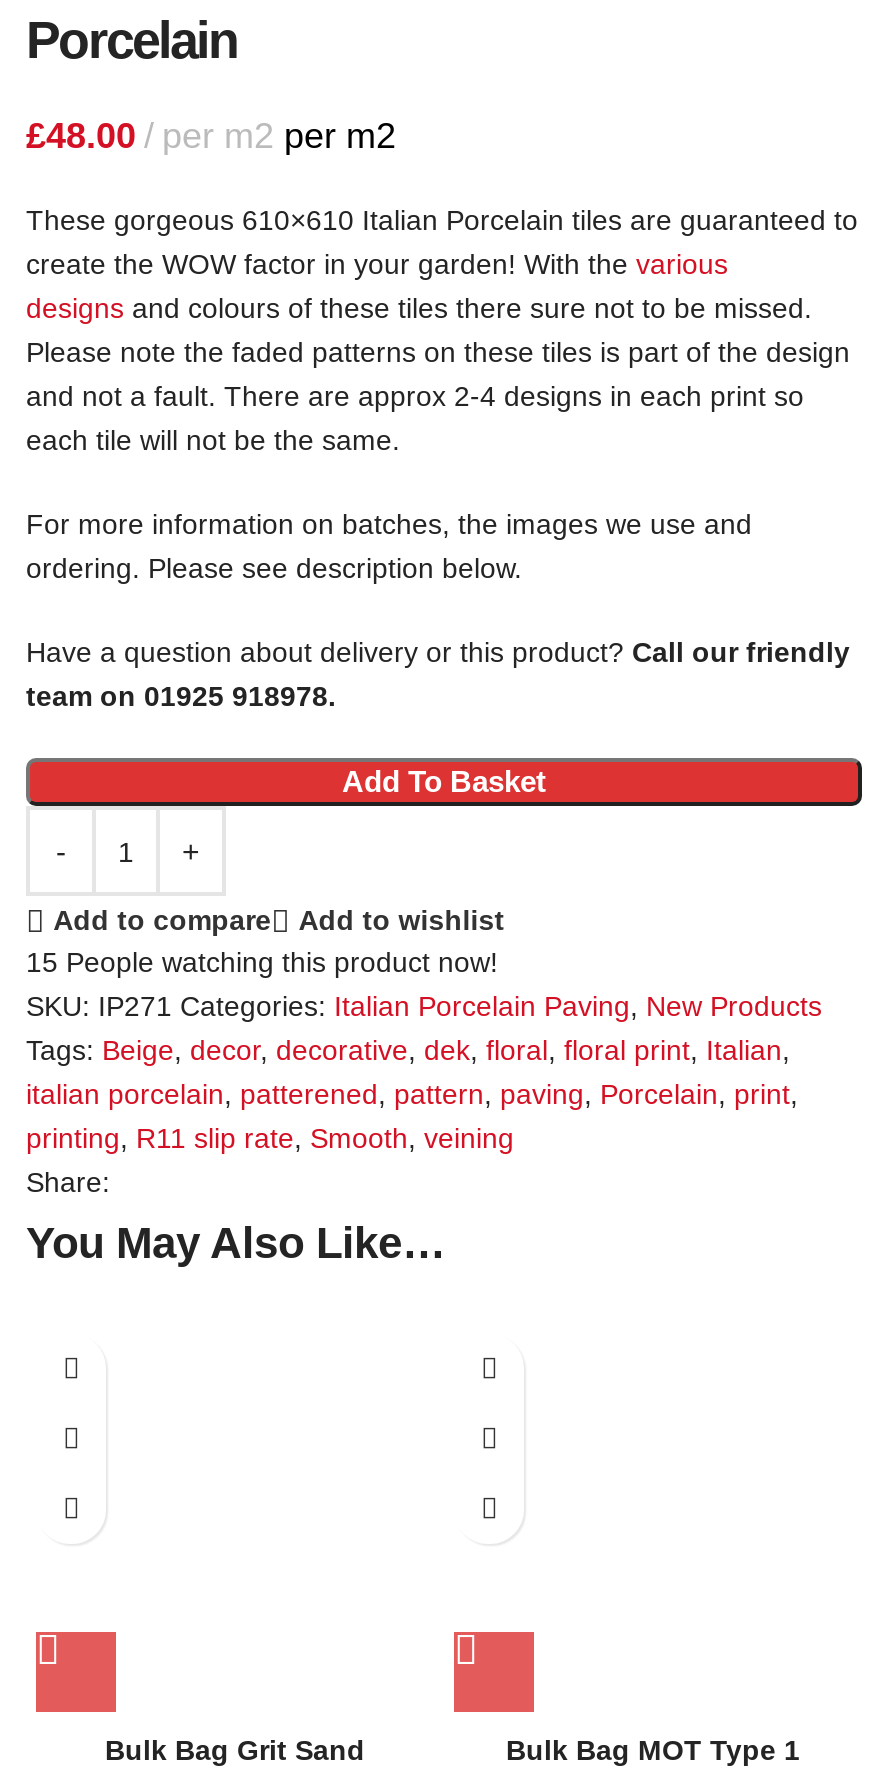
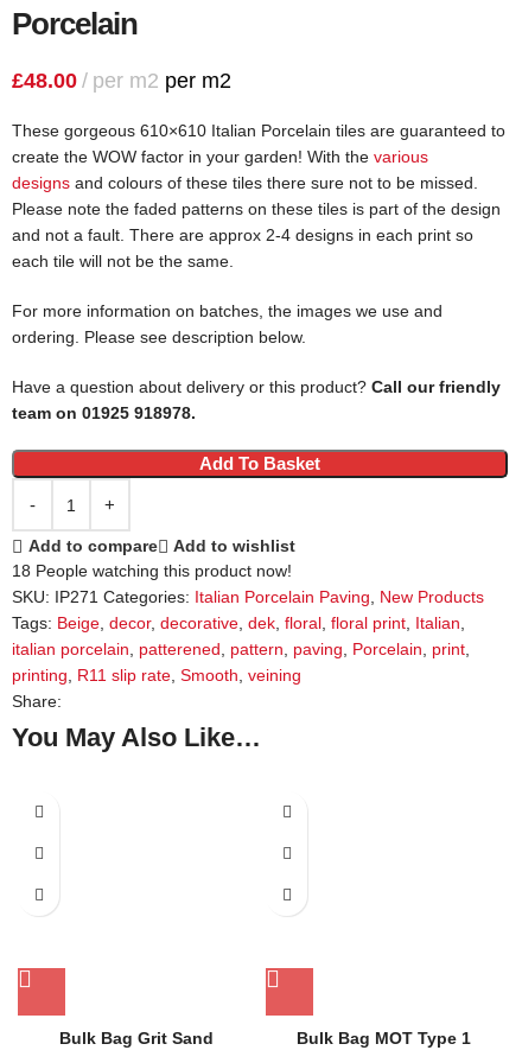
- 15 People watching this product now!
+ 18 People watching this product now!
